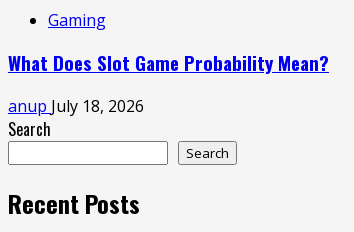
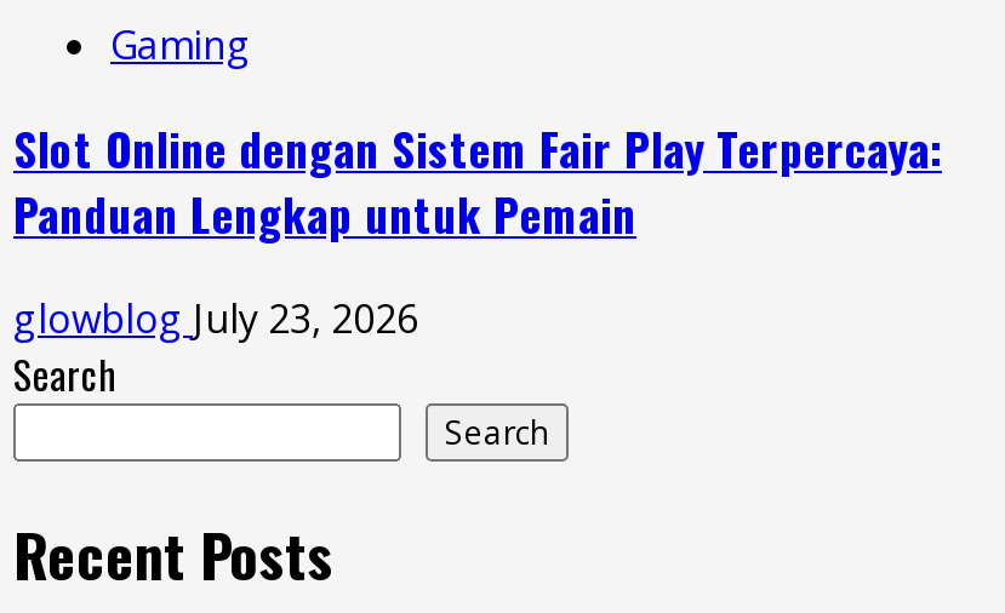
- What Does Slot Game Probability Mean?
+ Slot Online dengan Sistem Fair Play Terpercaya:
+ Panduan Lengkap untuk Pemain

- anup July 18, 2026
+ glowblog July 23, 2026
